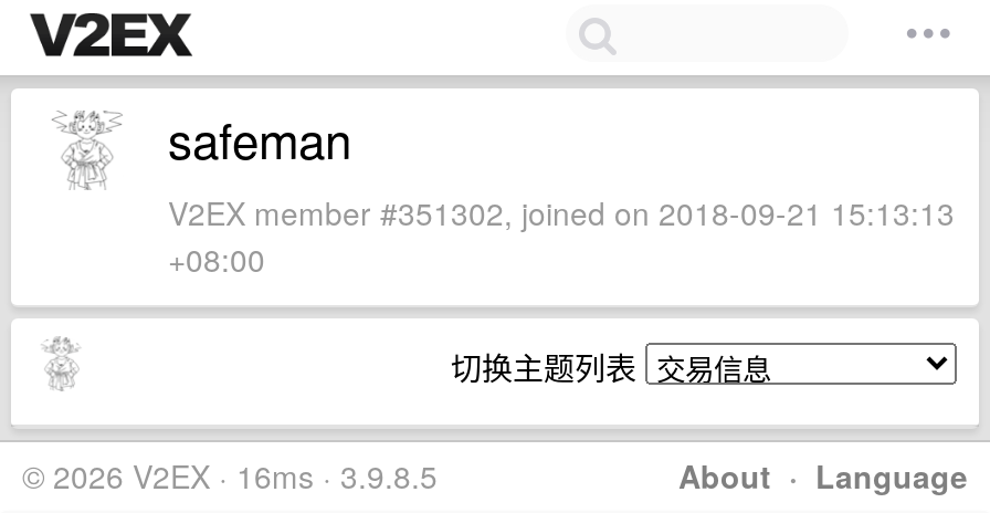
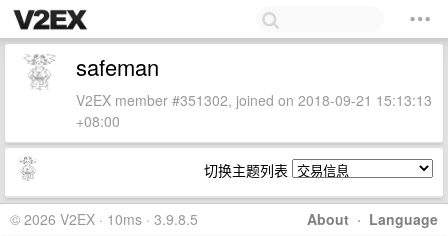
- © 2026 V2EX · 16ms · 3.9.8.5
+ © 2026 V2EX · 10ms · 3.9.8.5
